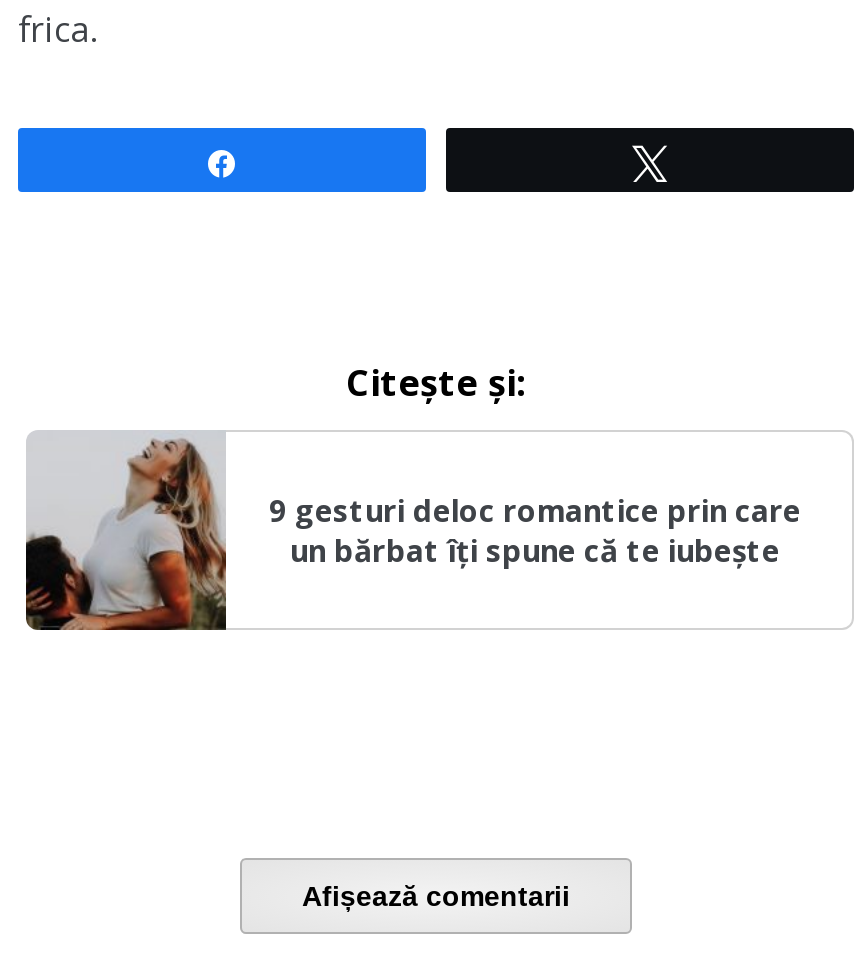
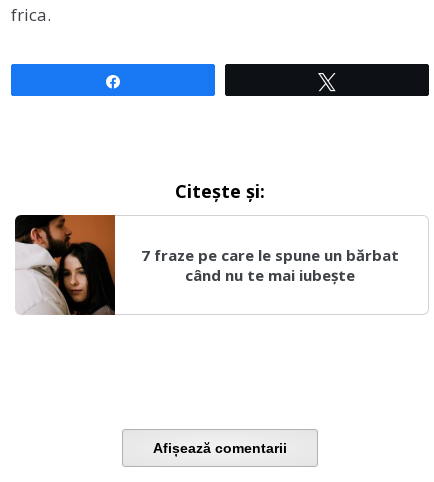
- [image]
- 9 gesturi deloc romantice prin care
- un bărbat îți spune că te iubește
+ [image]
+ 7 fraze pe care le spune un bărbat
+ când nu te mai iubește
